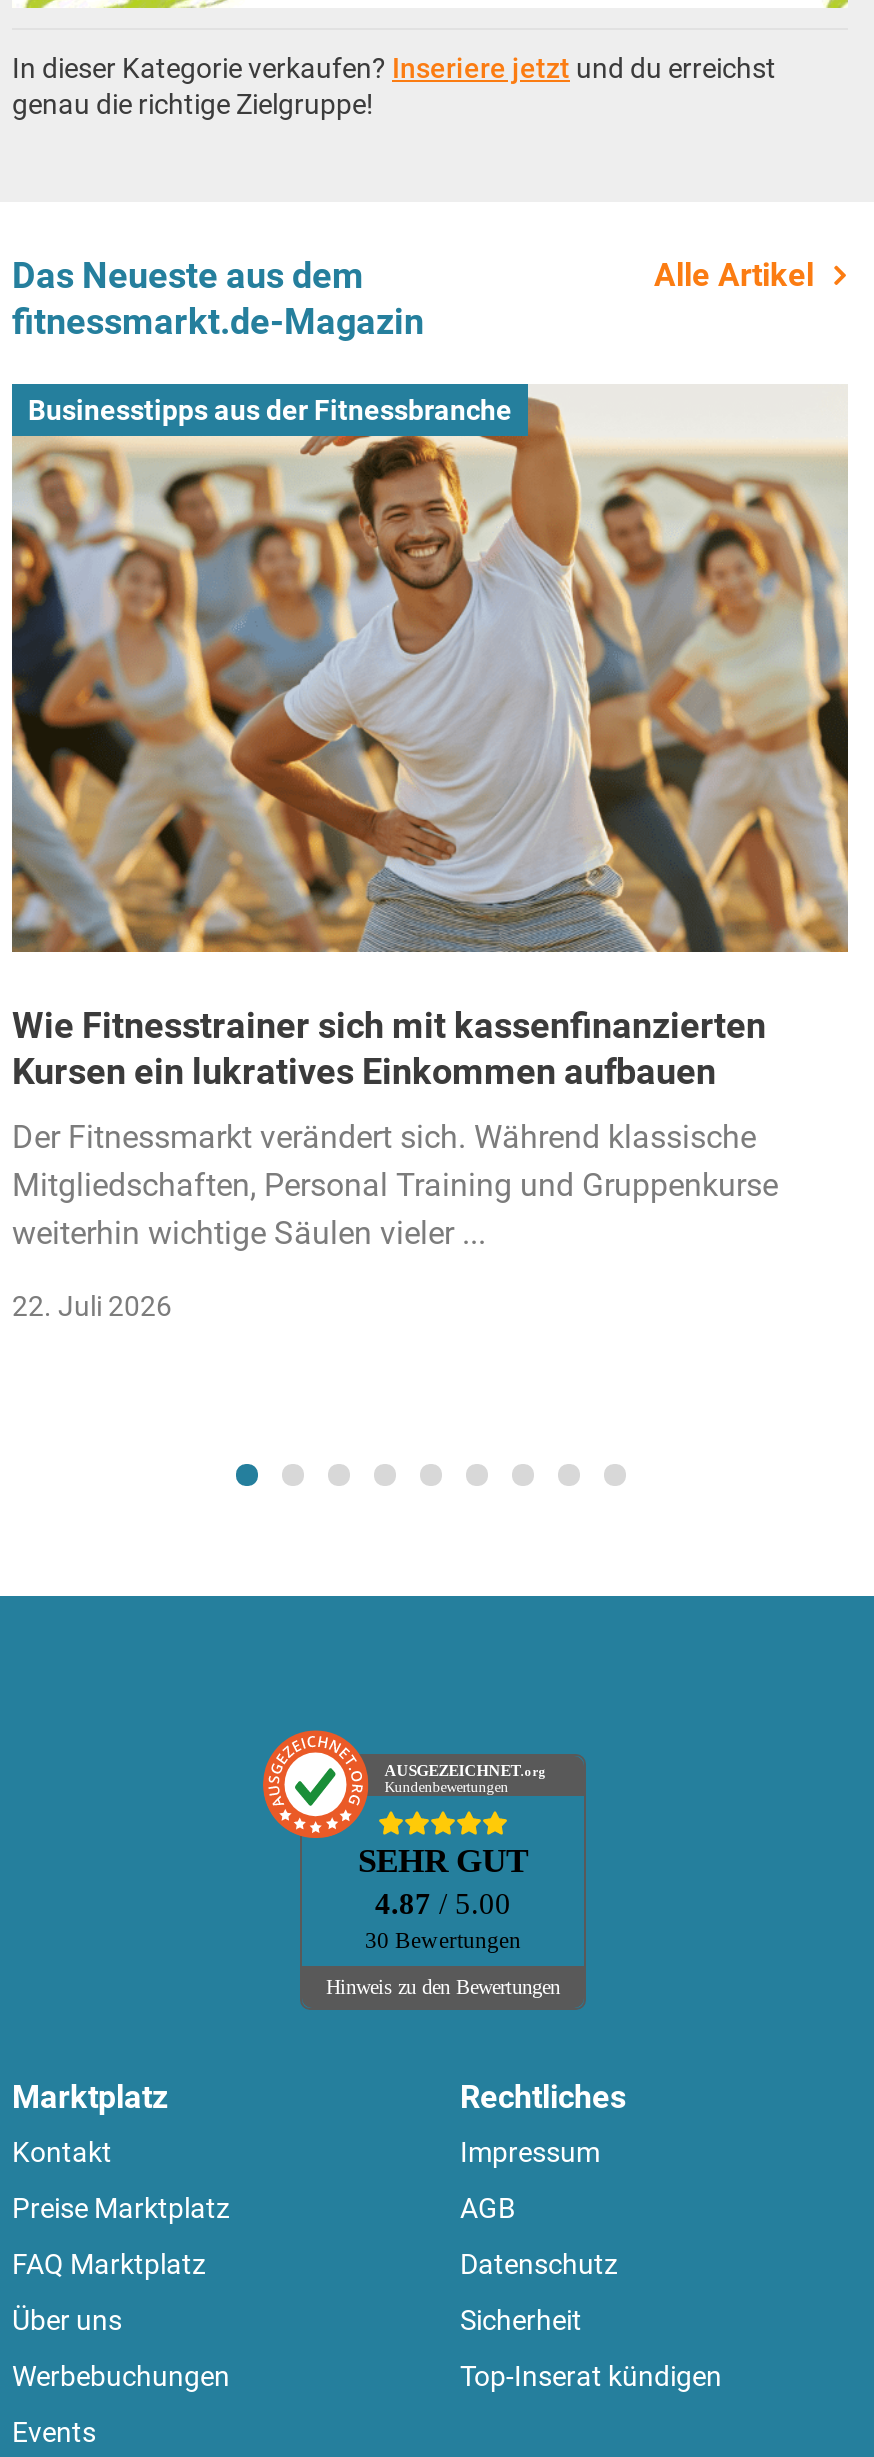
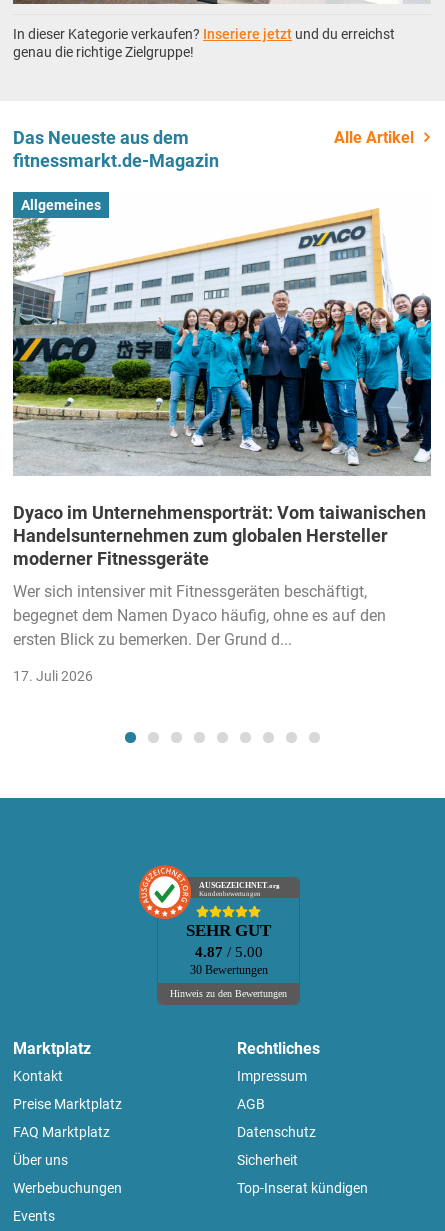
- [image]
- Businesstipps aus der Fitnessbranche
+ [image]
+ Allgemeines

- Wie Fitnesstrainer sich mit kassenfinanzierten
- Kursen ein lukratives Einkommen aufbauen
+ Dyaco im Unternehmensporträt: Vom taiwanischen
+ Handelsunternehmen zum globalen Hersteller
+ moderner Fitnessgeräte

- Der Fitnessmarkt verändert sich. Während klassische
- Mitgliedschaften, Personal Training und Gruppenkurse
- weiterhin wichtige Säulen vieler ...
+ Wer sich intensiver mit Fitnessgeräten beschäftigt,
+ begegnet dem Namen Dyaco häufig, ohne es auf den
+ ersten Blick zu bemerken. Der Grund d...

- 22. Juli 2026
+ 17. Juli 2026
